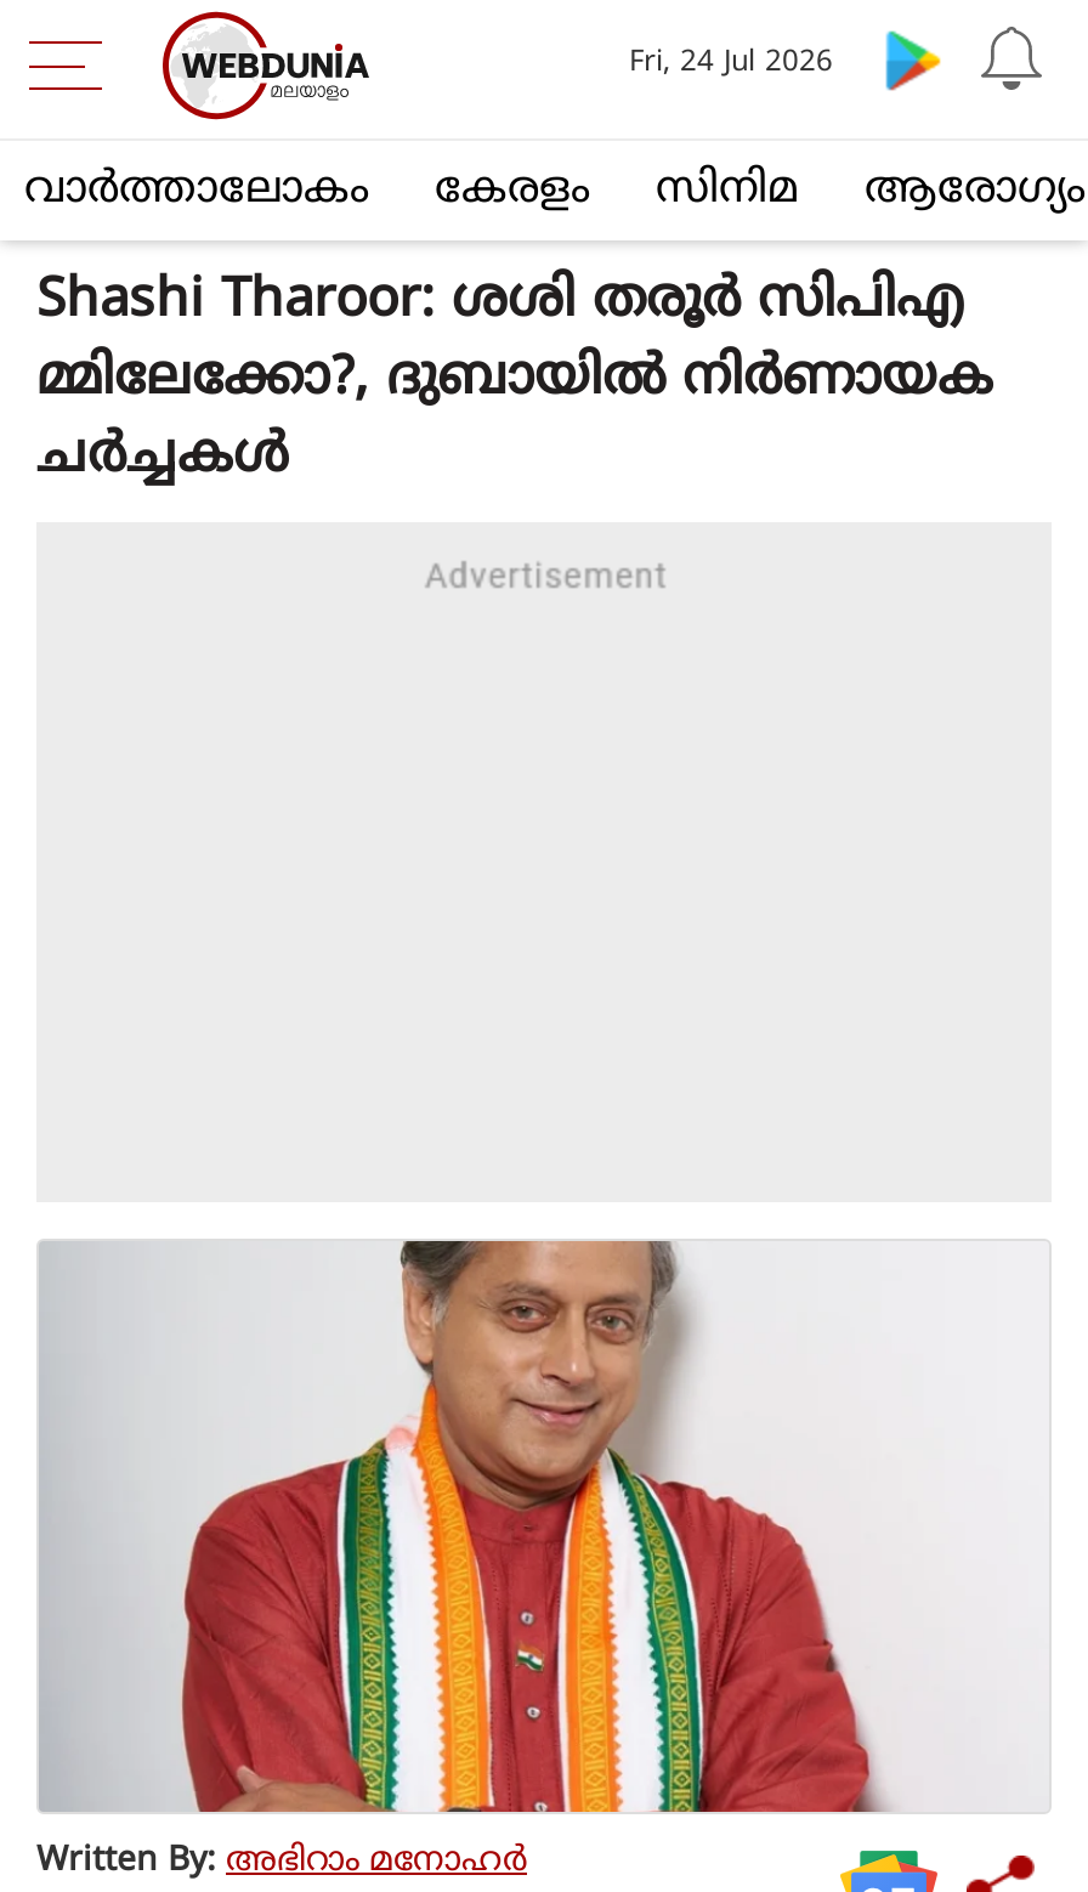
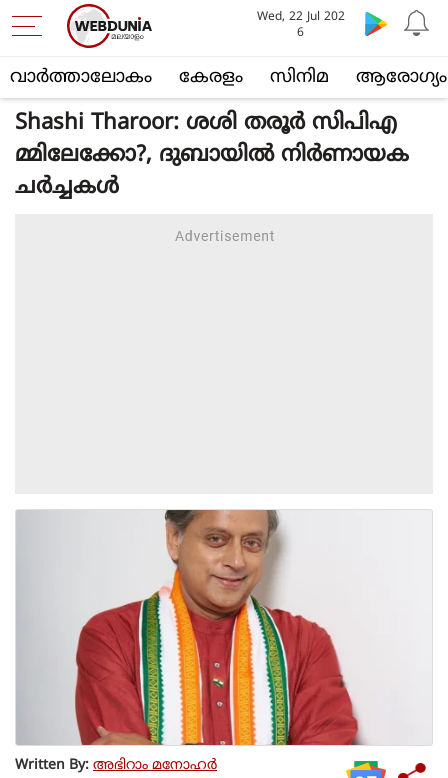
- Fri, 24 Jul 2026
+ Wed, 22 Jul 202
+ 6
